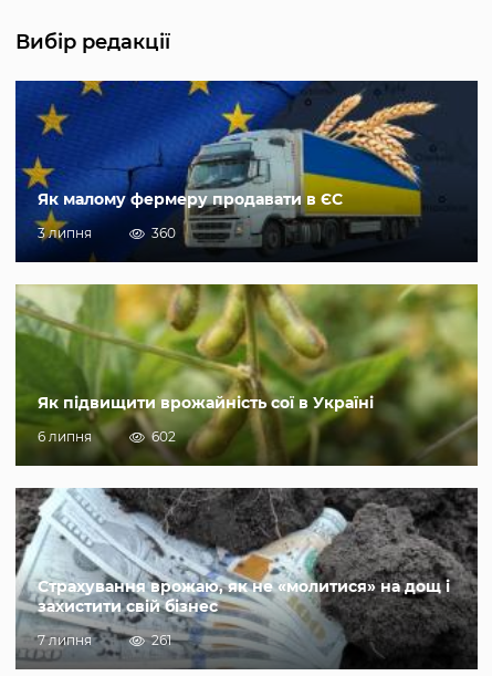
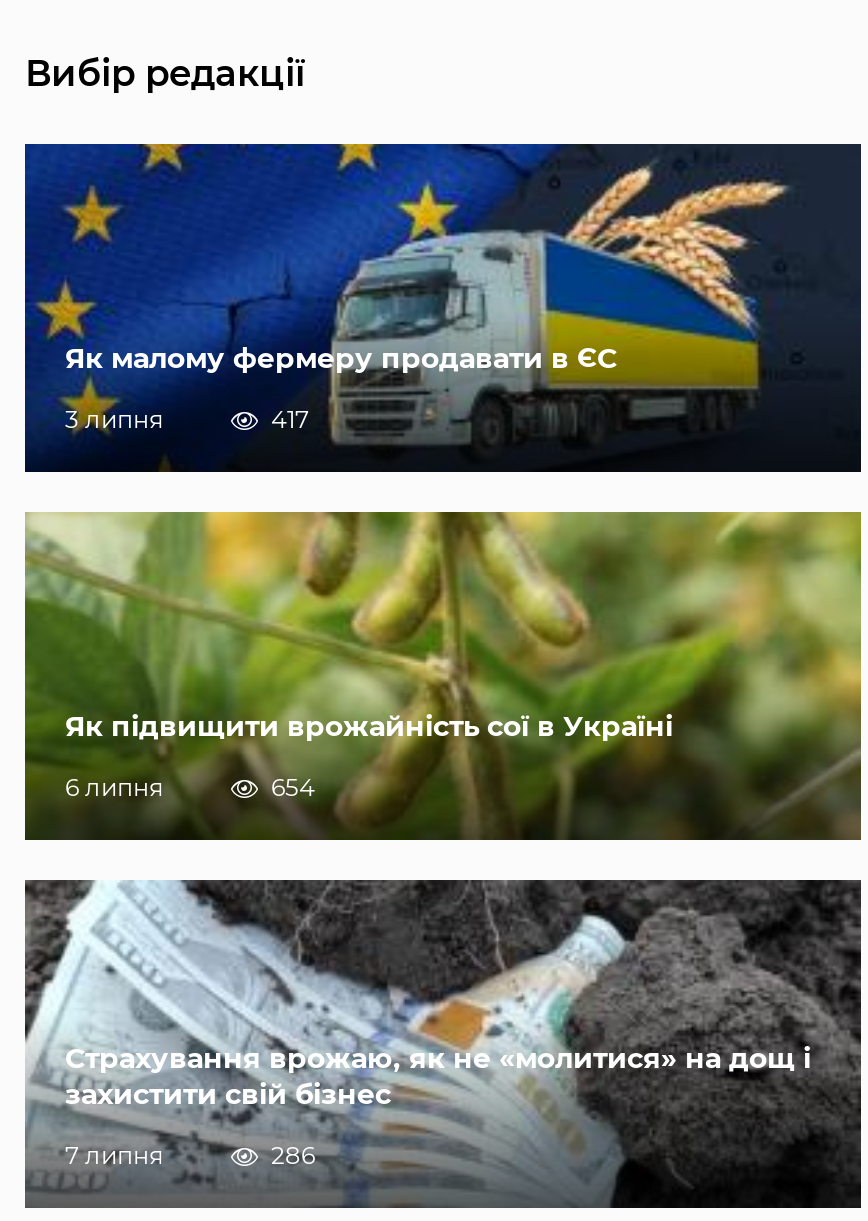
- 360
+ 417

- 602
+ 654

- 261
+ 286
